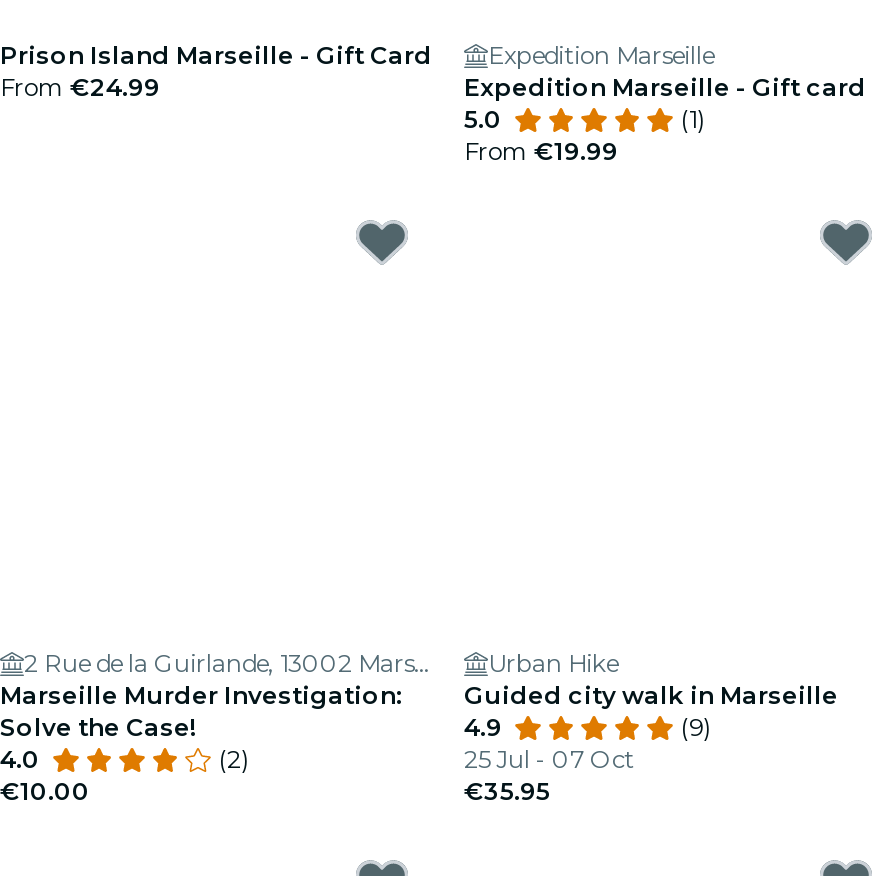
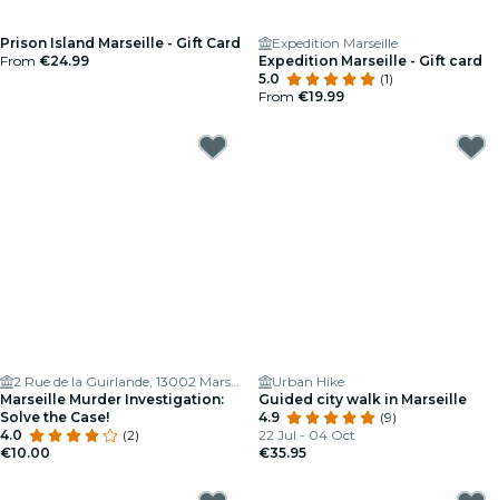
- 25 Jul - 07 Oct
+ 22 Jul - 04 Oct
